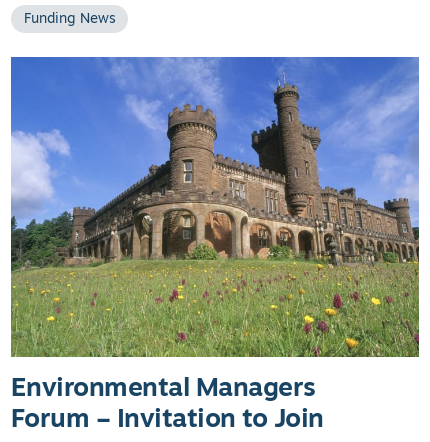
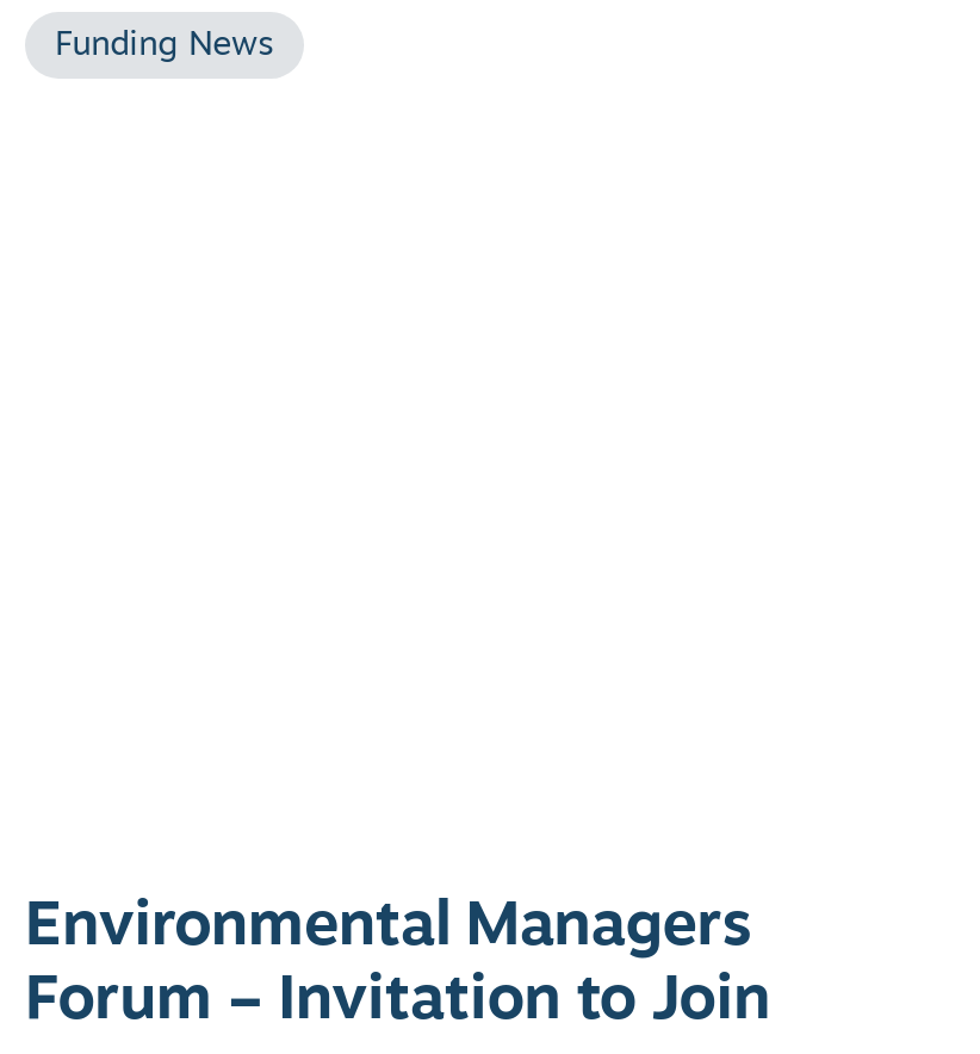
- [image]
